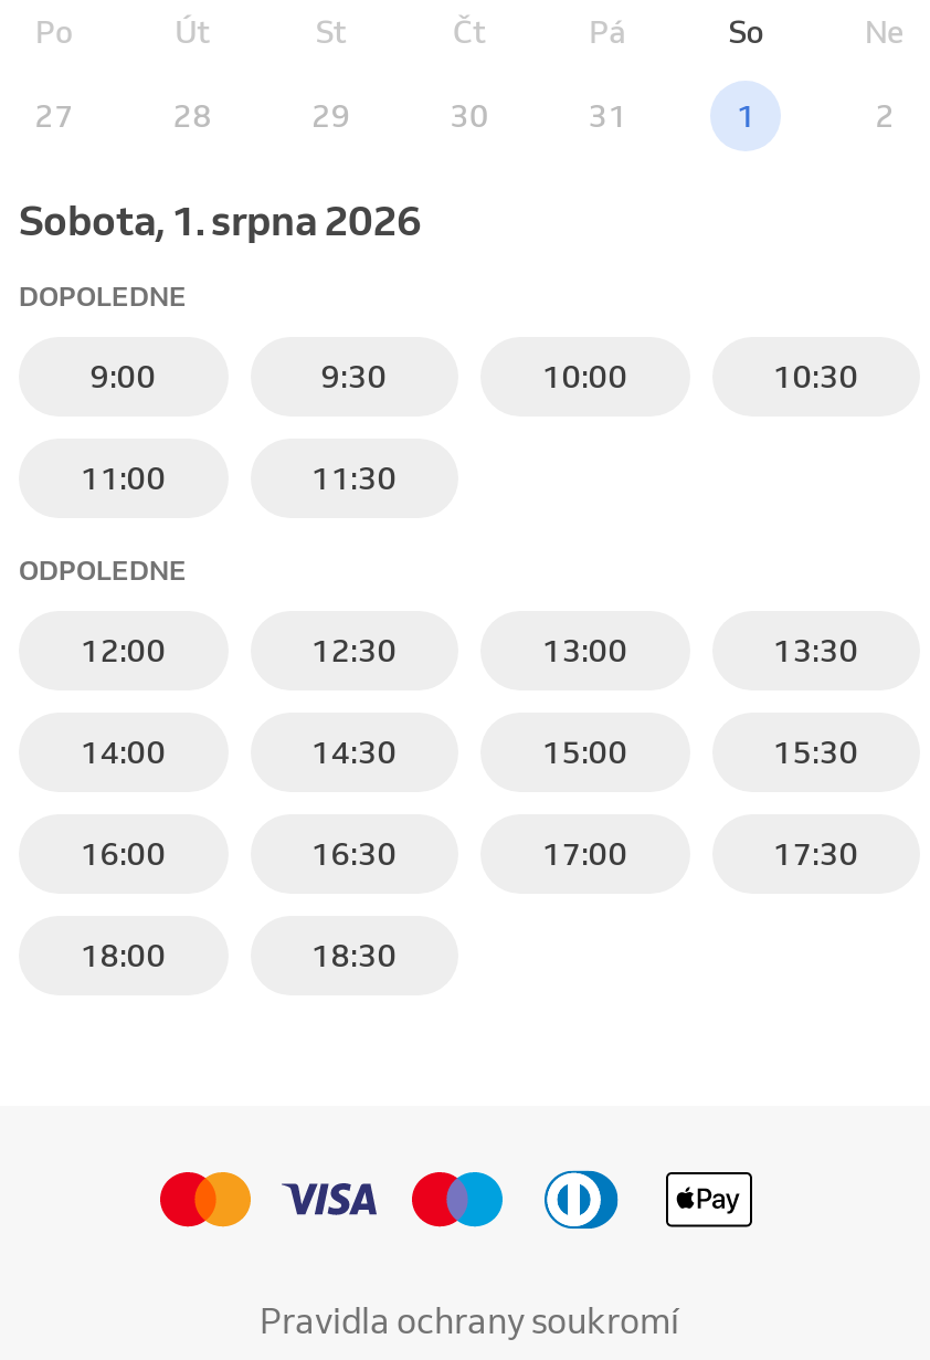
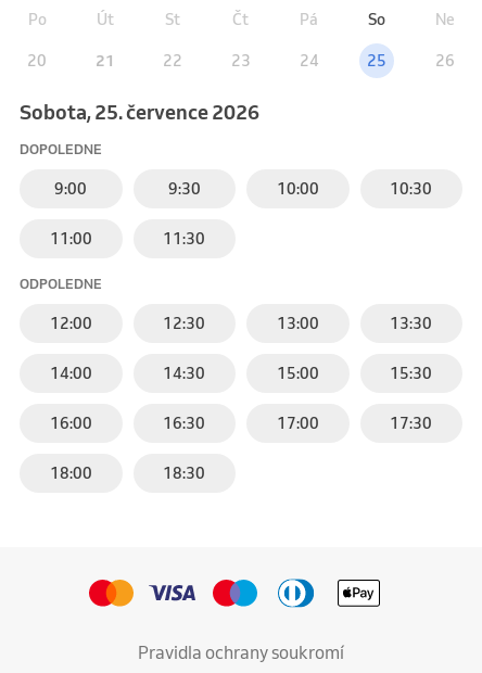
- 27
+ 20

- 28
+ 21

- 29
+ 22

- 30
+ 23

- 31
+ 24

- 1
+ 25

- 2
+ 26

- sobota, 1. srpna 2026
+ sobota, 25. července 2026
